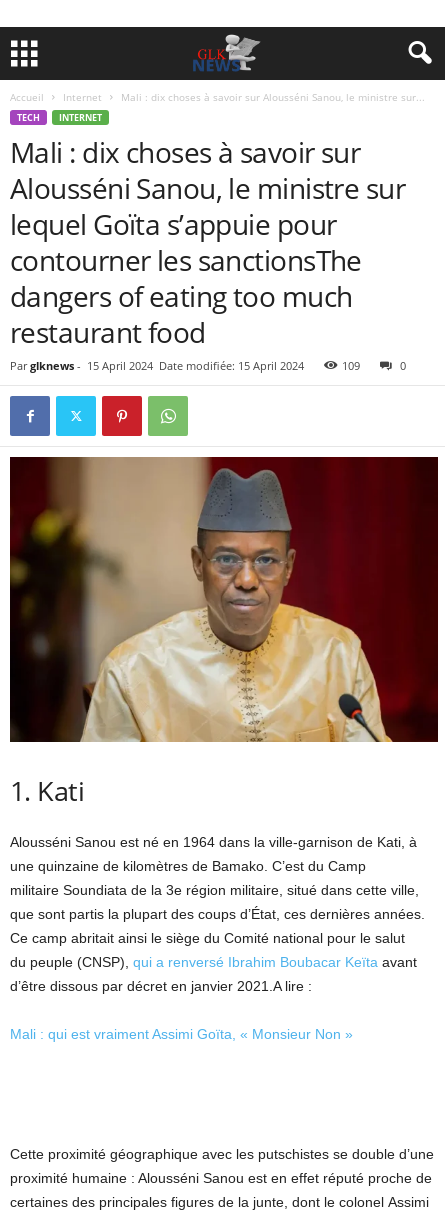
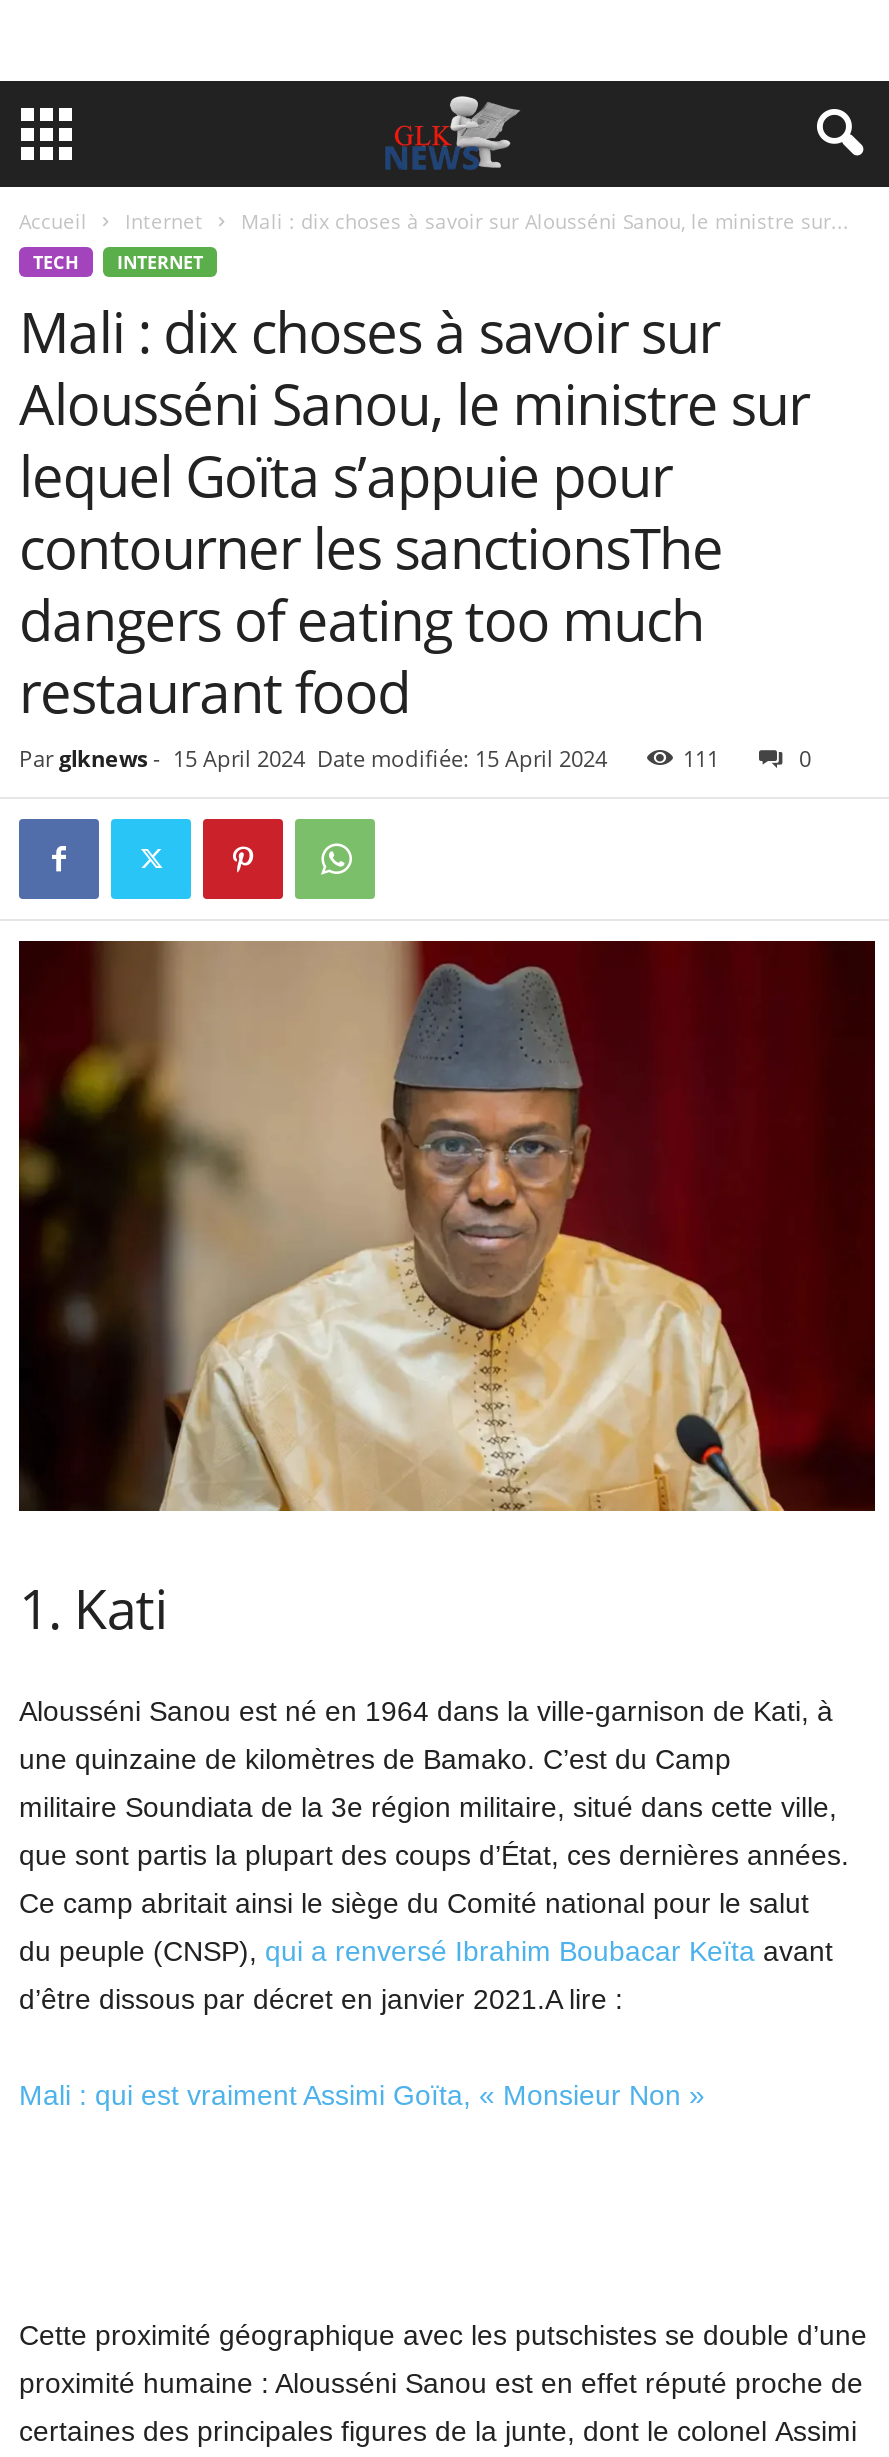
- 109
+ 111
